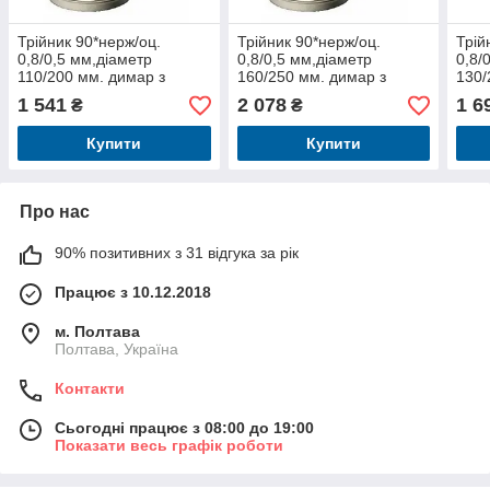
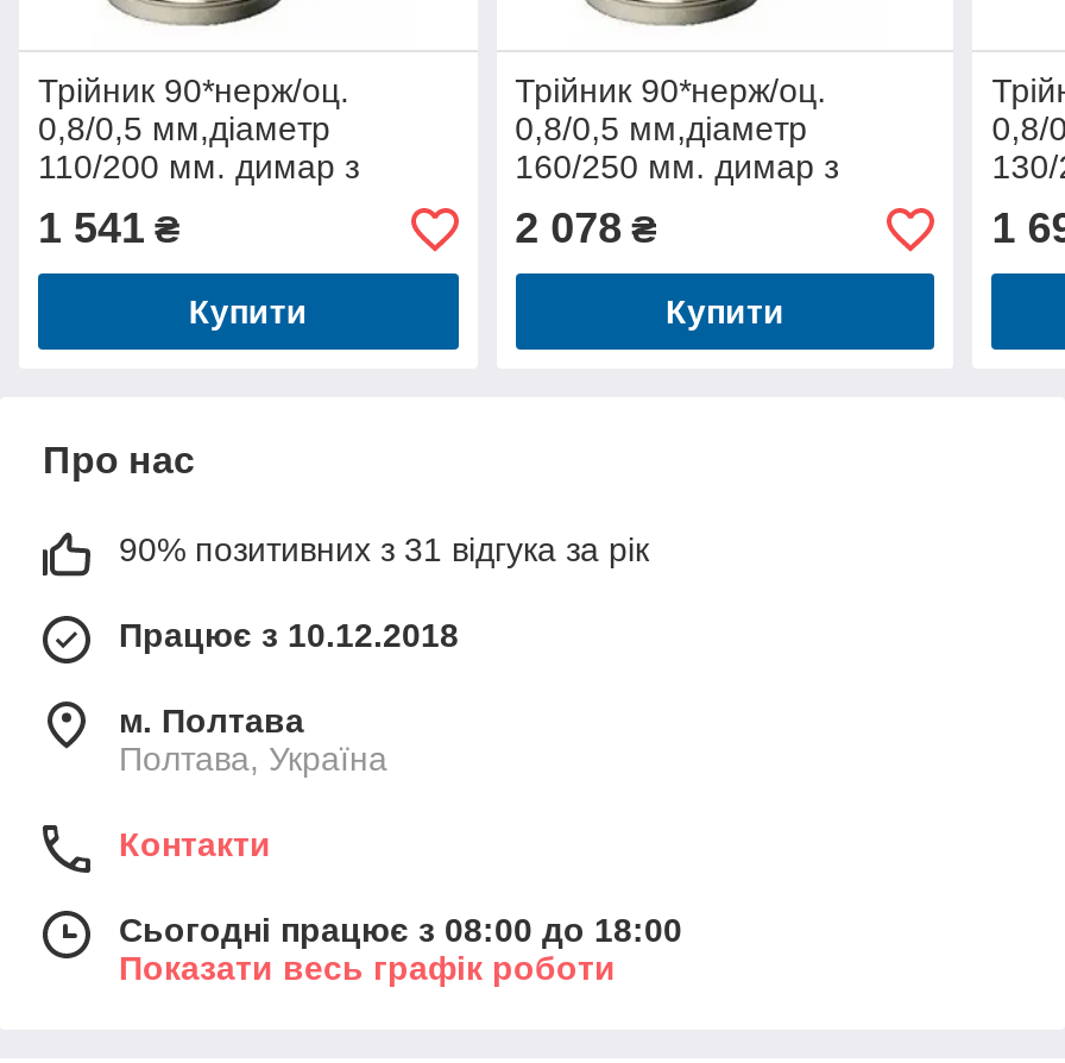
- Сьогодні працює з 08:00 до 19:00
+ Сьогодні працює з 08:00 до 18:00
